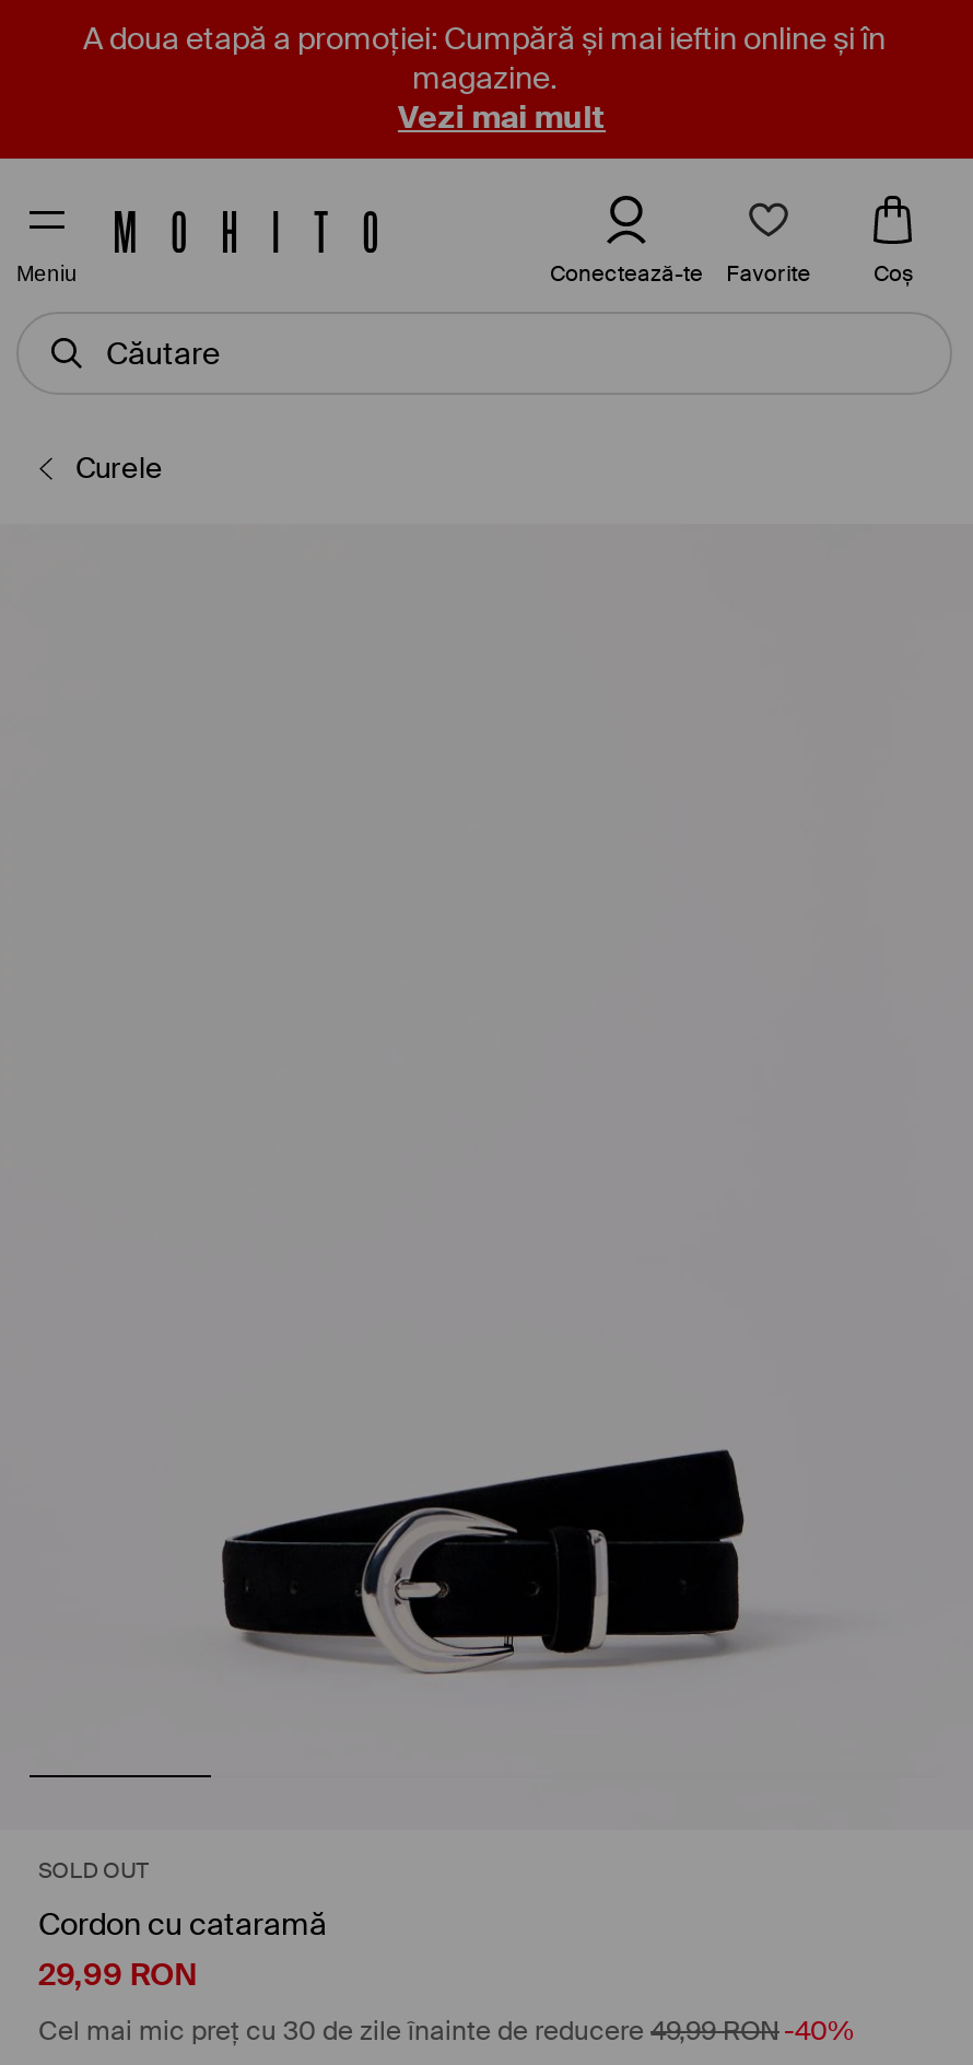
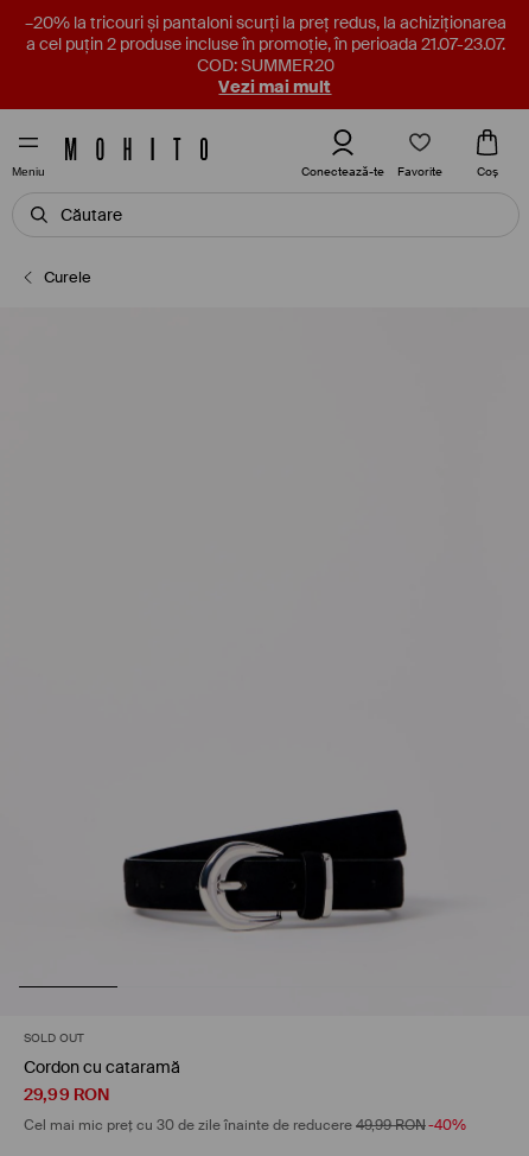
- A doua etapă a promoției: Cumpără și mai ieftin online și în
- magazine.
+ –20% la tricouri și pantaloni scurți la preț redus, la achiziționarea
+ a cel puțin 2 produse incluse în promoție, în perioada 21.07-23.07.
+ COD: SUMMER20
